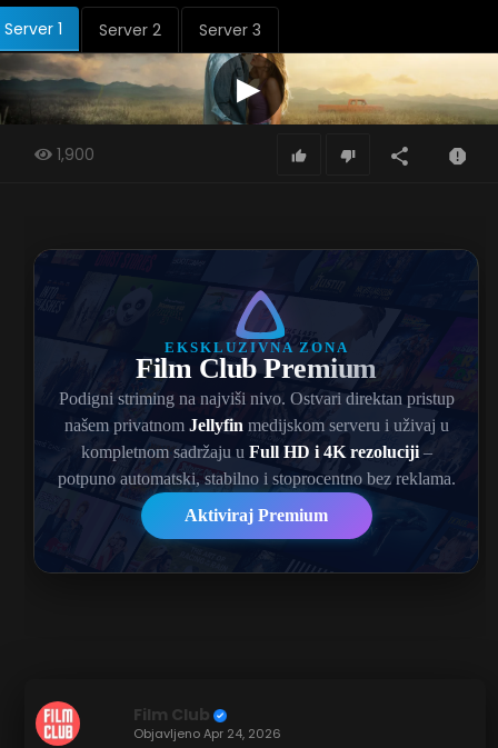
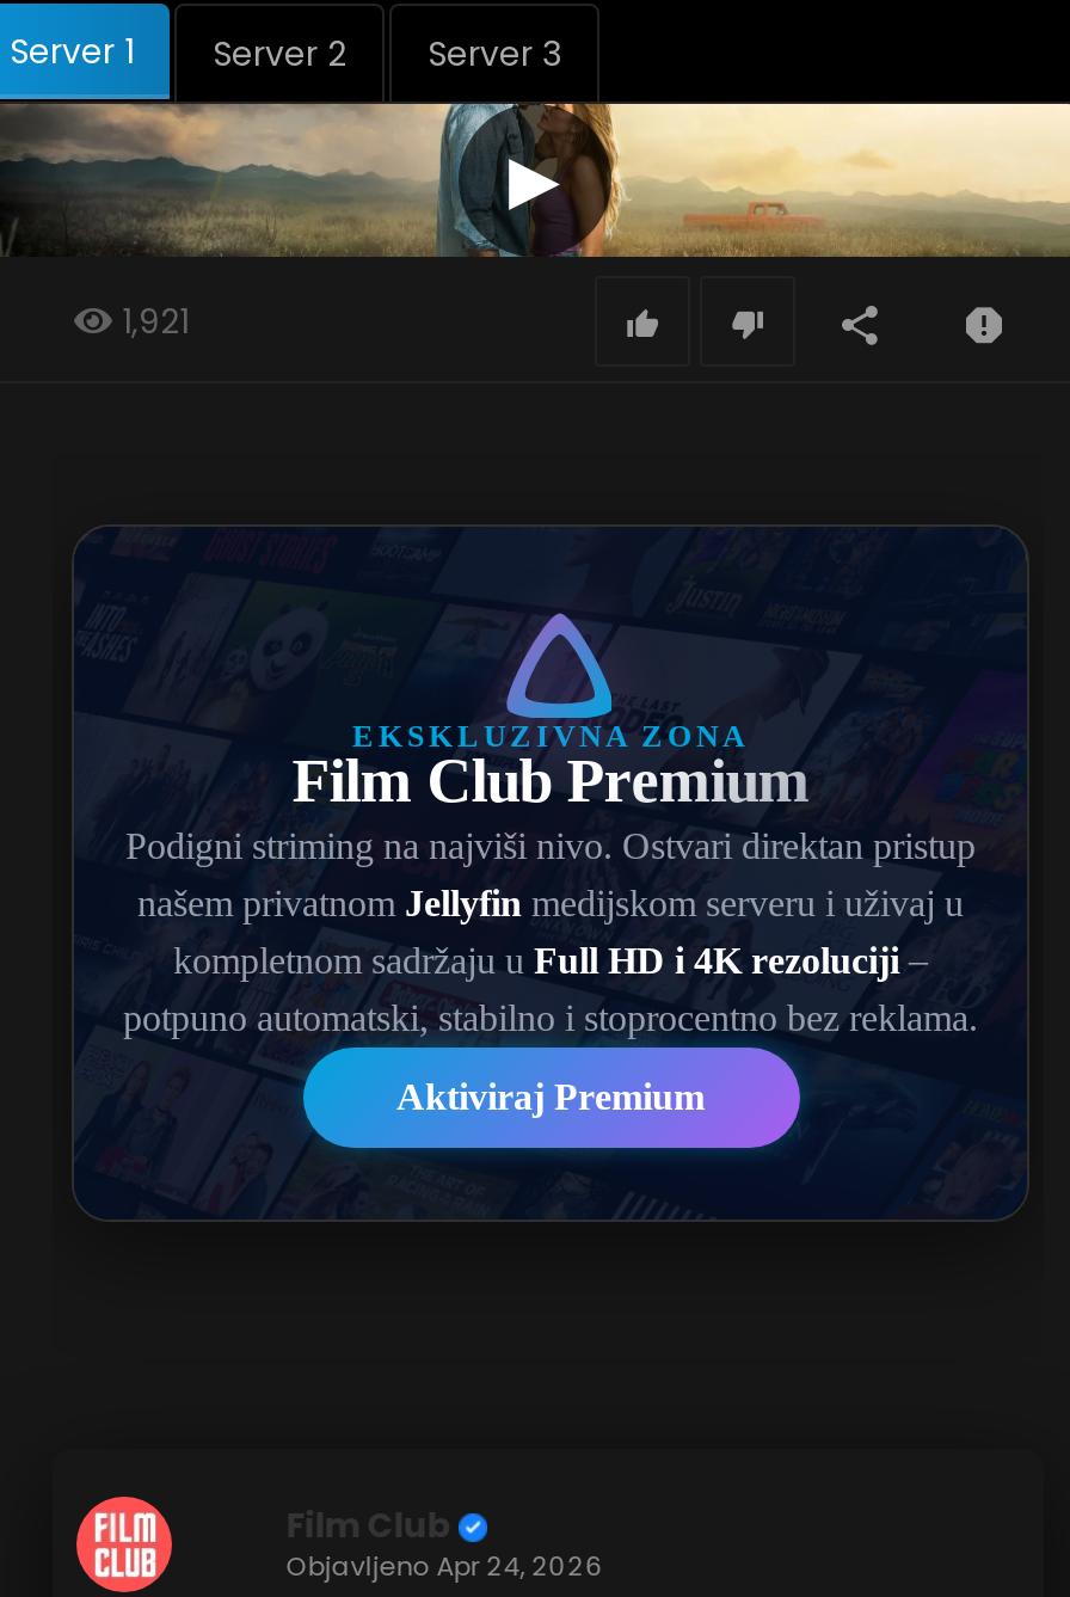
- 1,900
+ 1,921
